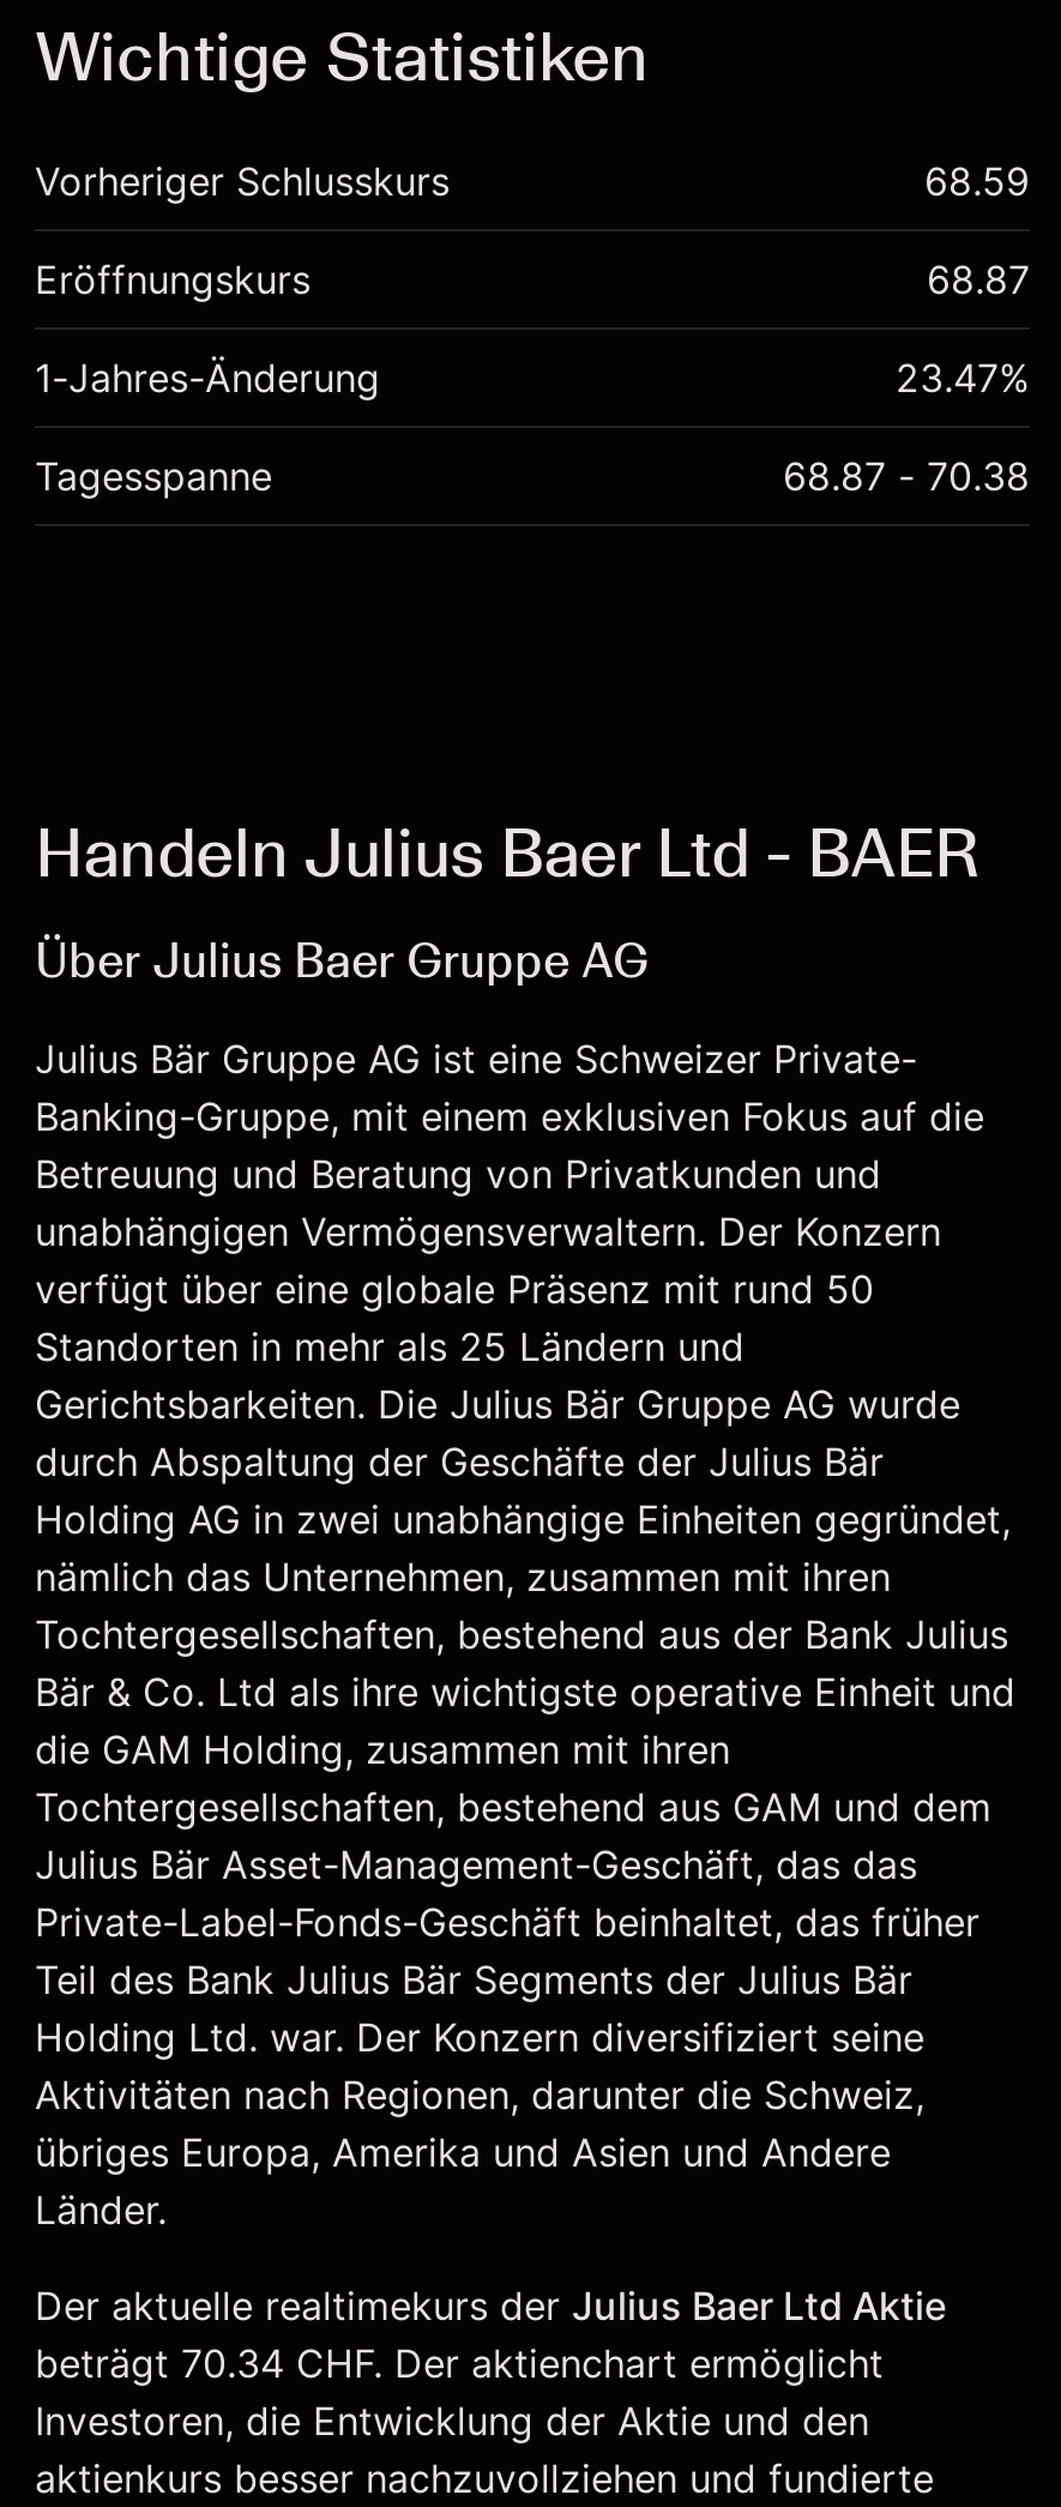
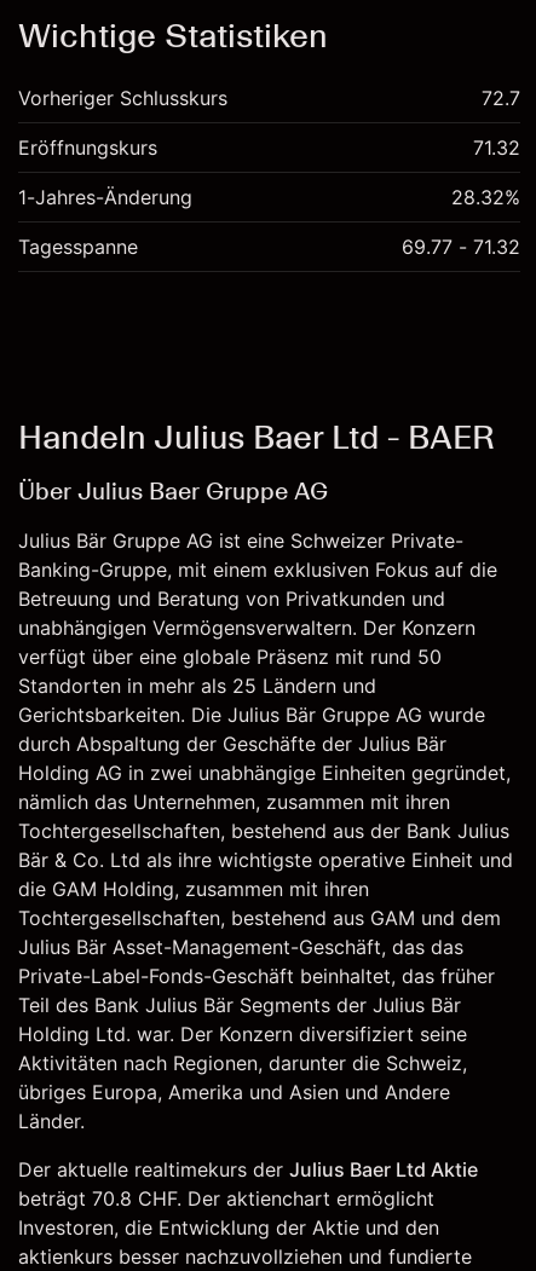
- 68.59
+ 72.7

- 68.87
+ 71.32

- 23.47%
+ 28.32%

- 68.87 - 70.38
+ 69.77 - 71.32

- beträgt 70.34 CHF. Der aktienchart ermöglicht
+ beträgt 70.8 CHF. Der aktienchart ermöglicht
